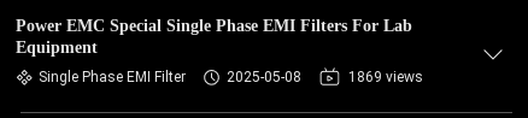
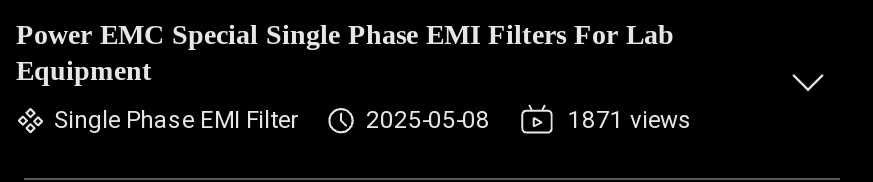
- 1869 views
+ 1871 views
